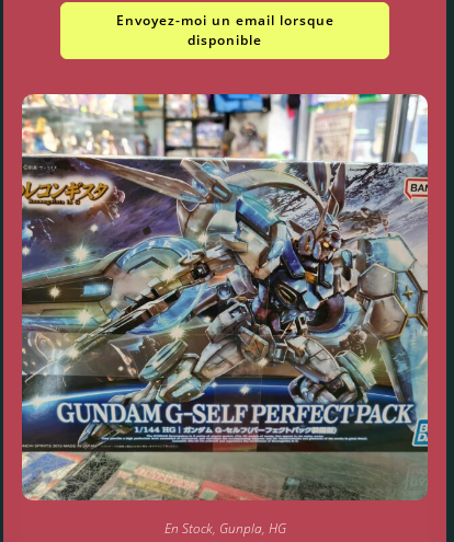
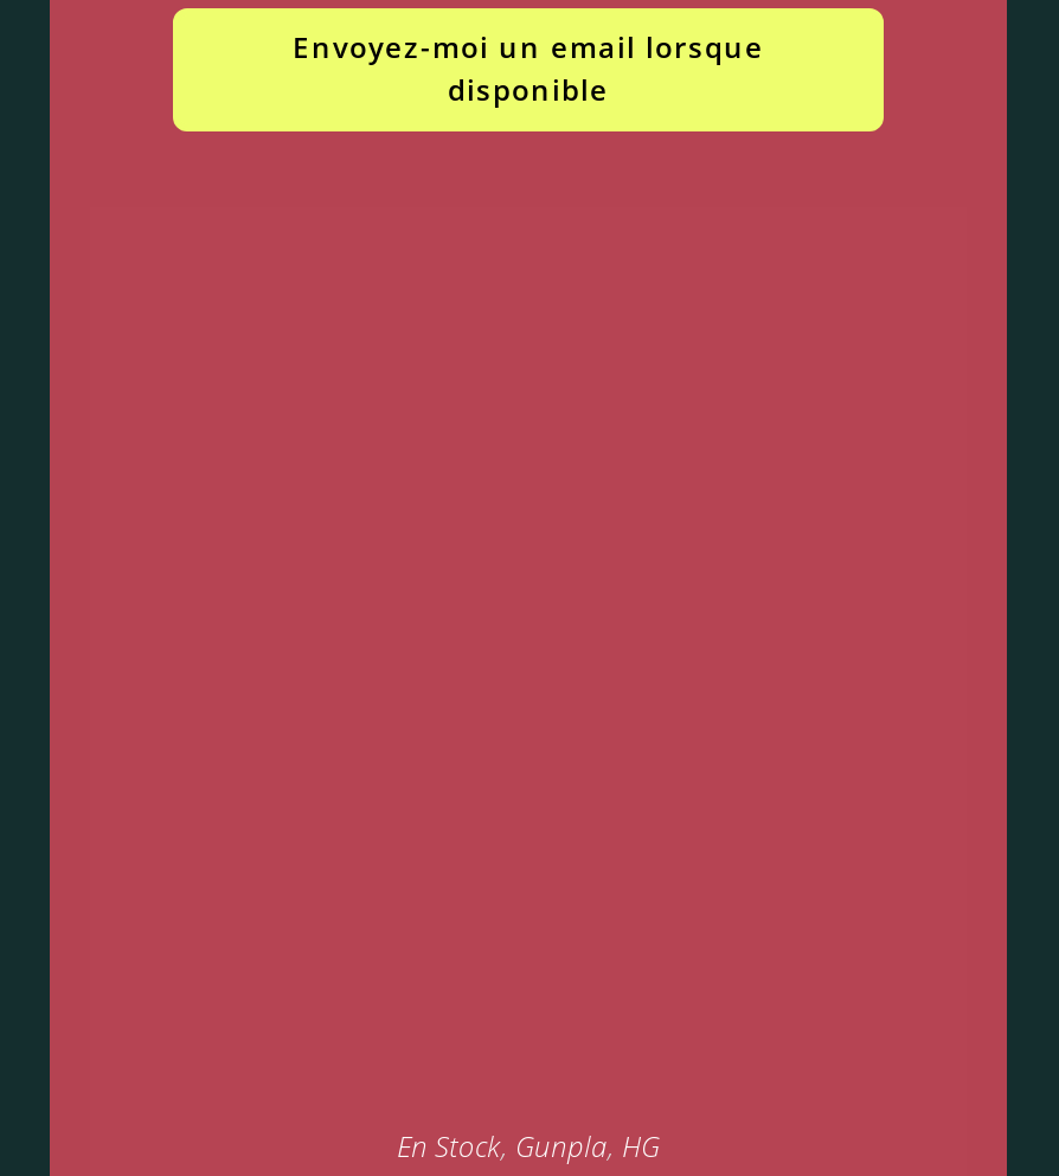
- [image]
